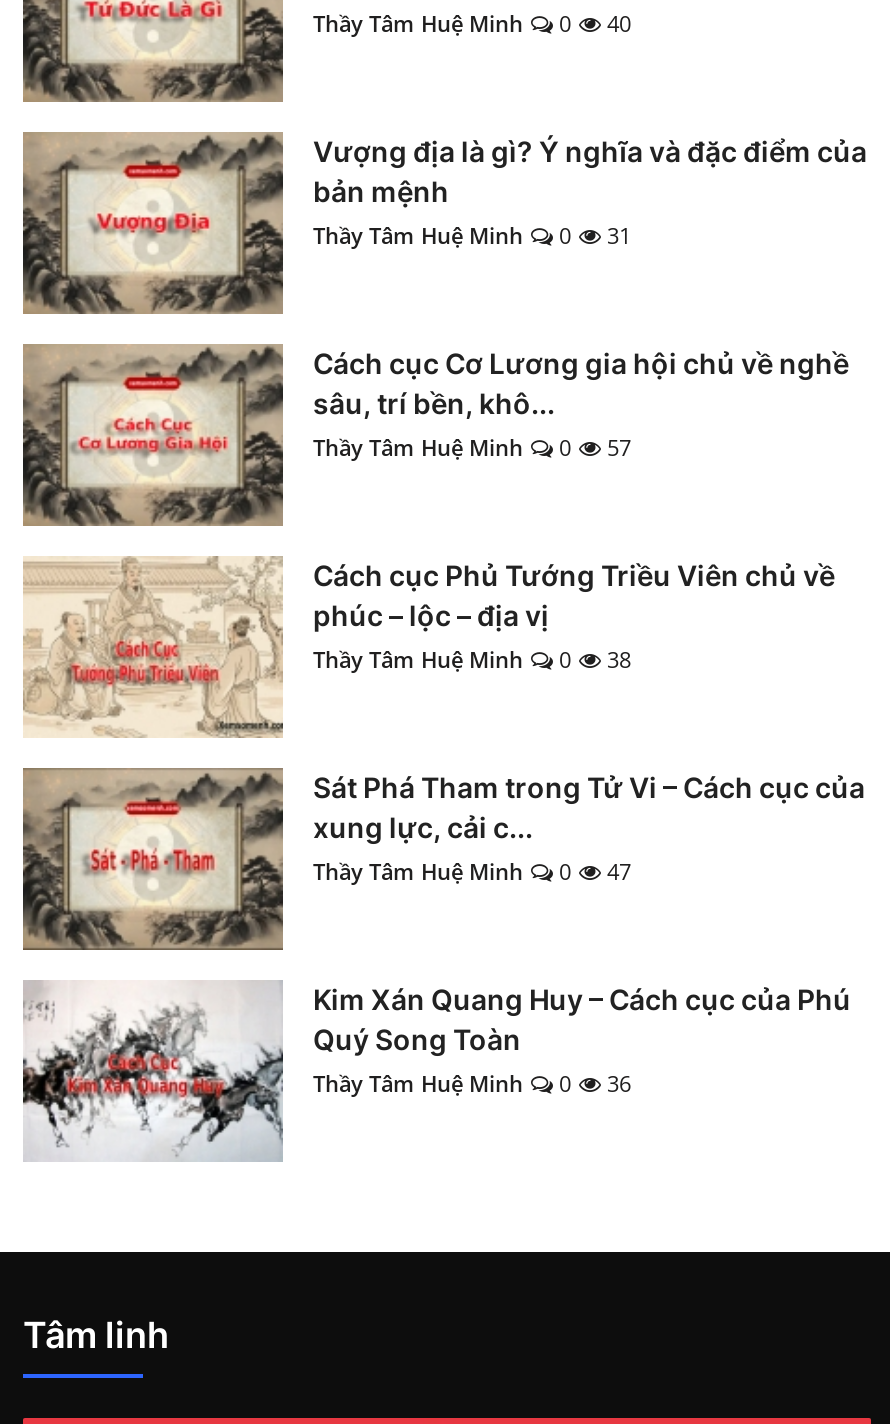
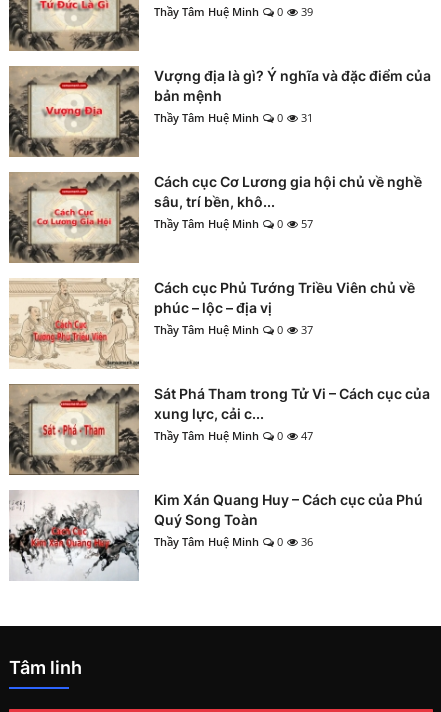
- Thầy Tâm Huệ Minh 0 40
+ Thầy Tâm Huệ Minh 0 39

- Thầy Tâm Huệ Minh 0 38
+ Thầy Tâm Huệ Minh 0 37
